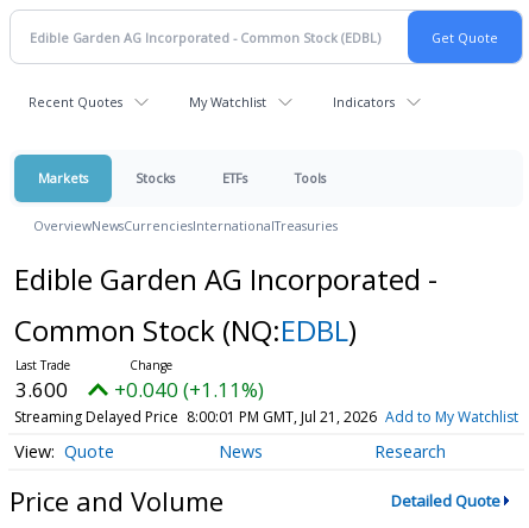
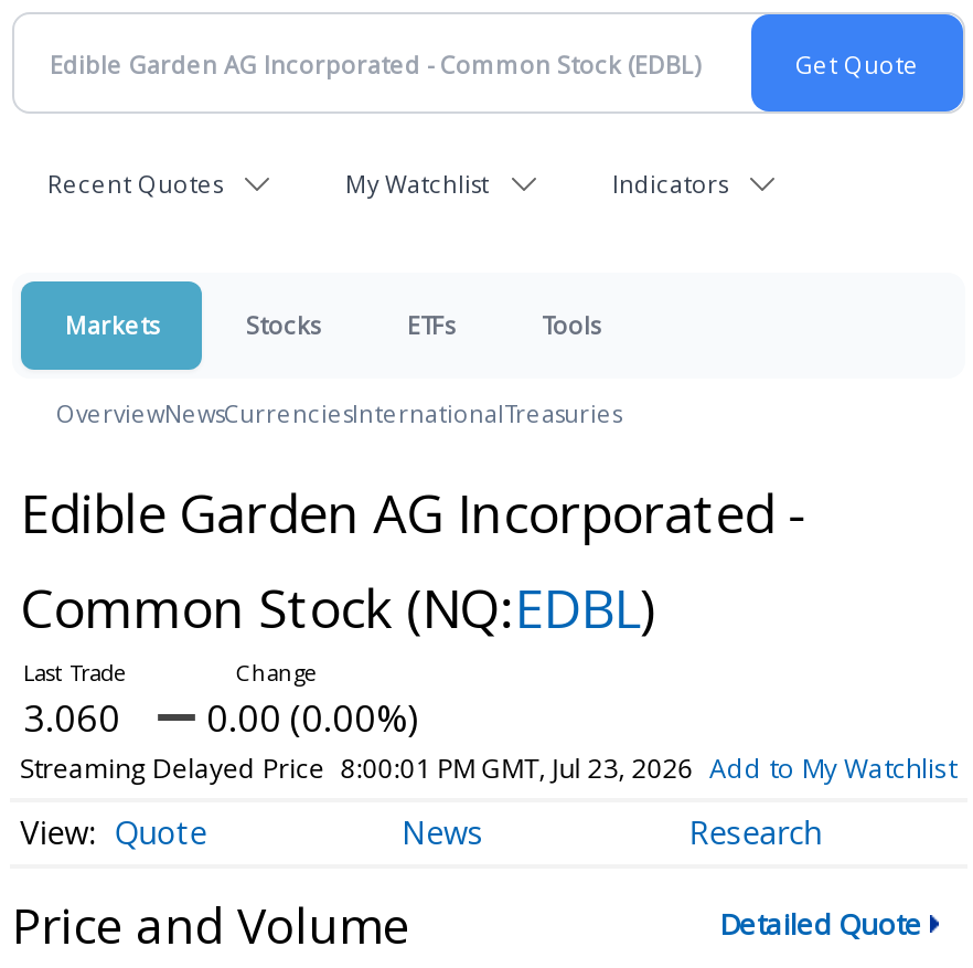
- 3.600
+ 3.060

- +0.040 (+1.11%)
+ 0.00 (0.00%)

- Streaming Delayed Price 8:00:01 PM GMT, Jul 21, 2026 Add to My Watchlist
+ Streaming Delayed Price 8:00:01 PM GMT, Jul 23, 2026 Add to My Watchlist
